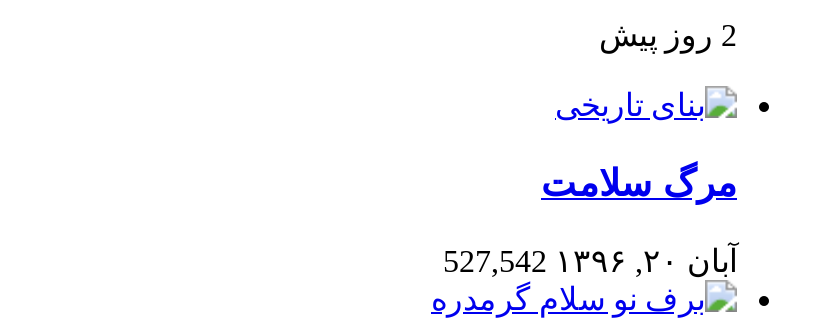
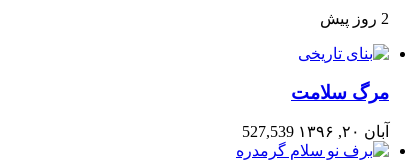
- 527,542
+ 527,539
